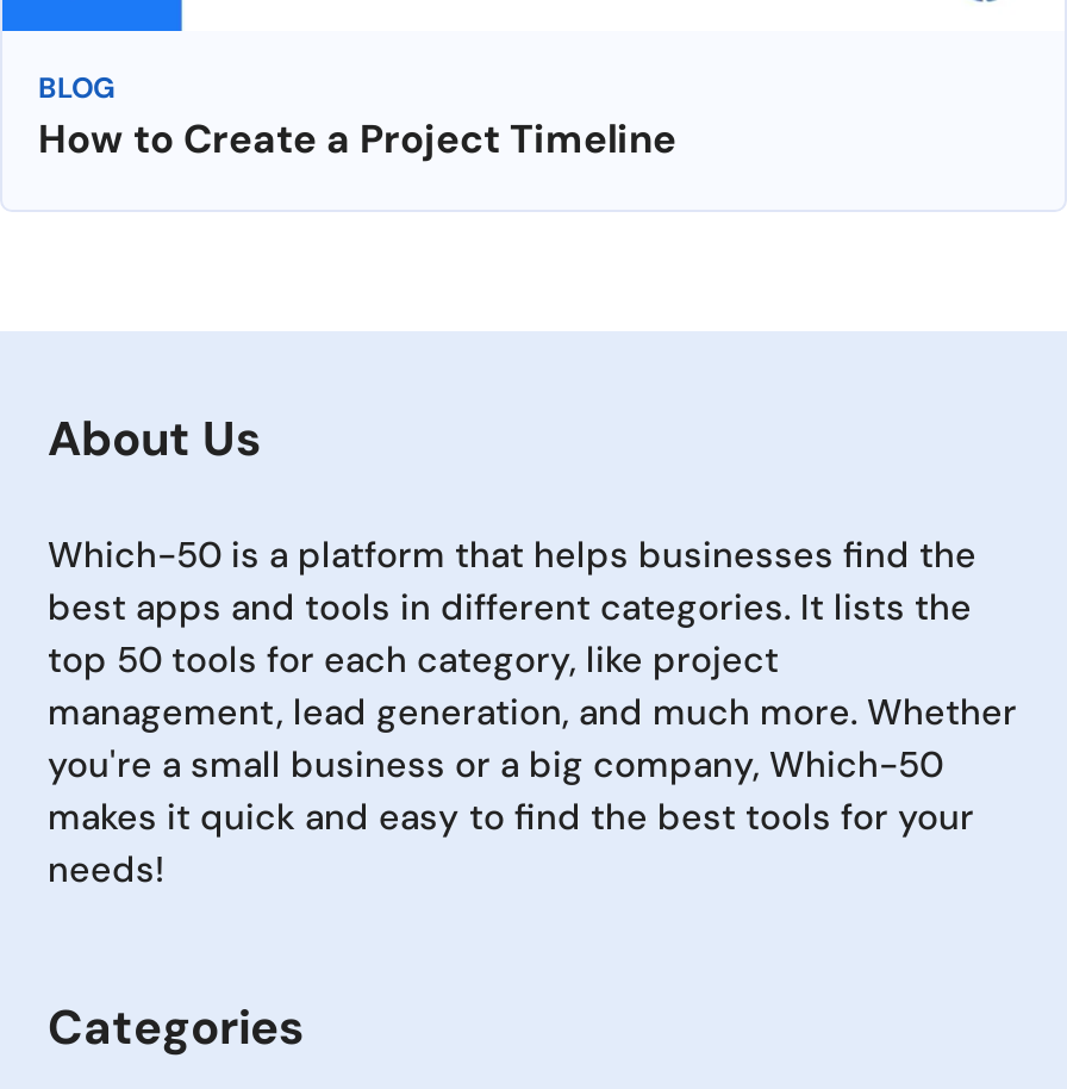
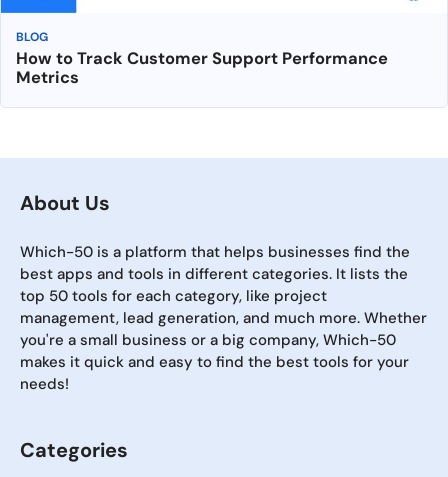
- How to Create a Project Timeline
+ How to Track Customer Support Performance
+ Metrics
